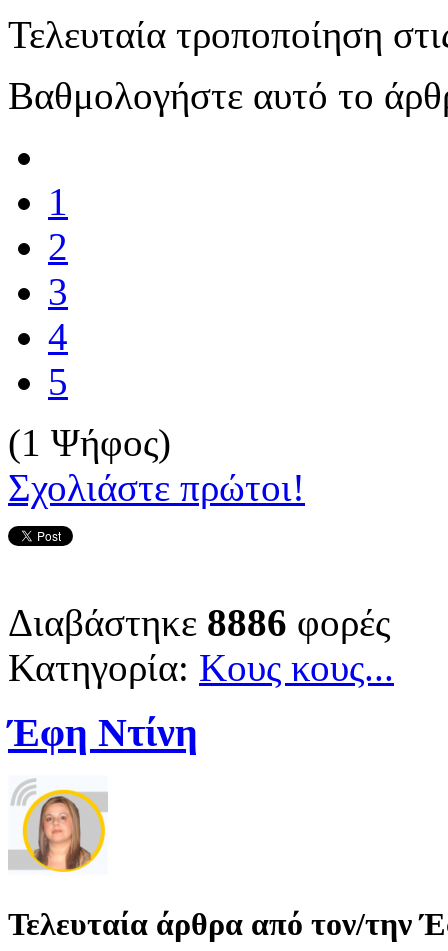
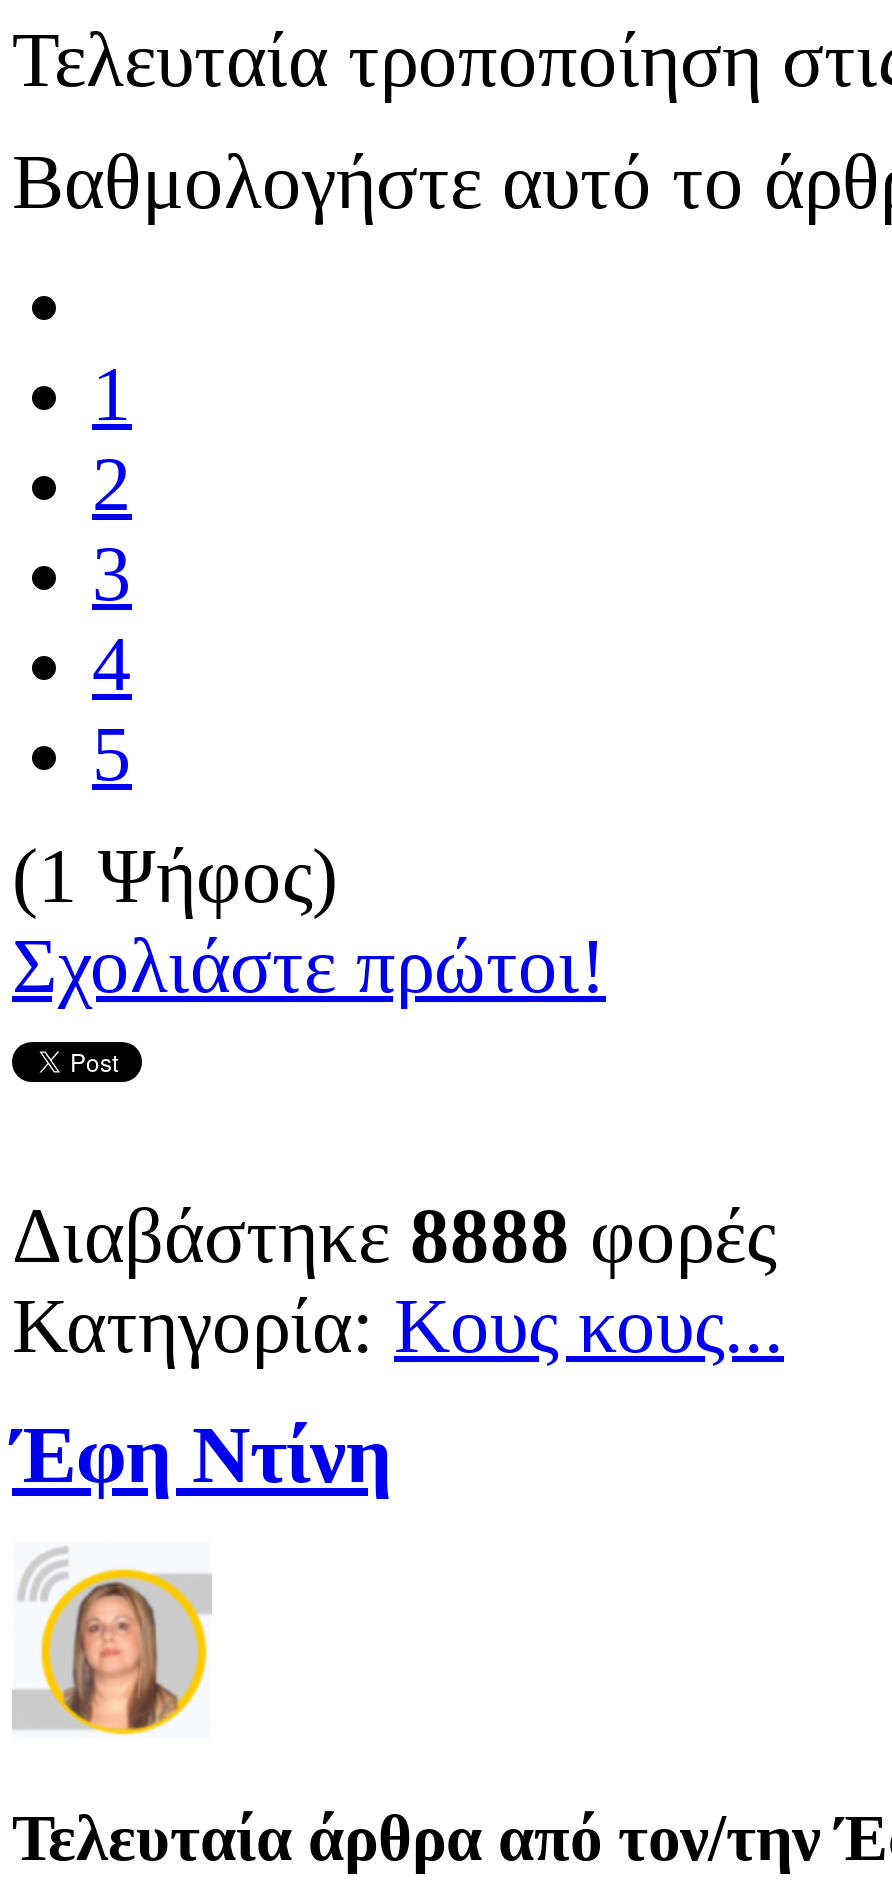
- Διαβάστηκε 8886 φορές
+ Διαβάστηκε 8888 φορές
